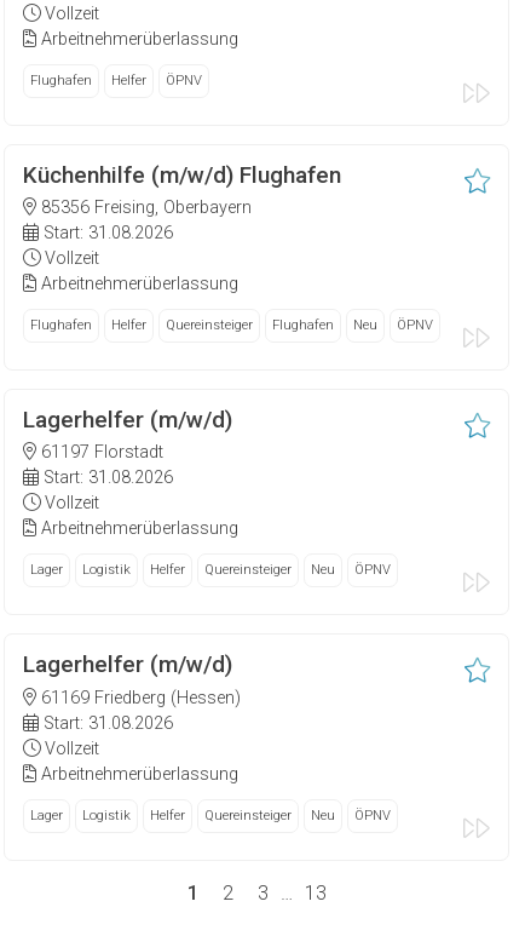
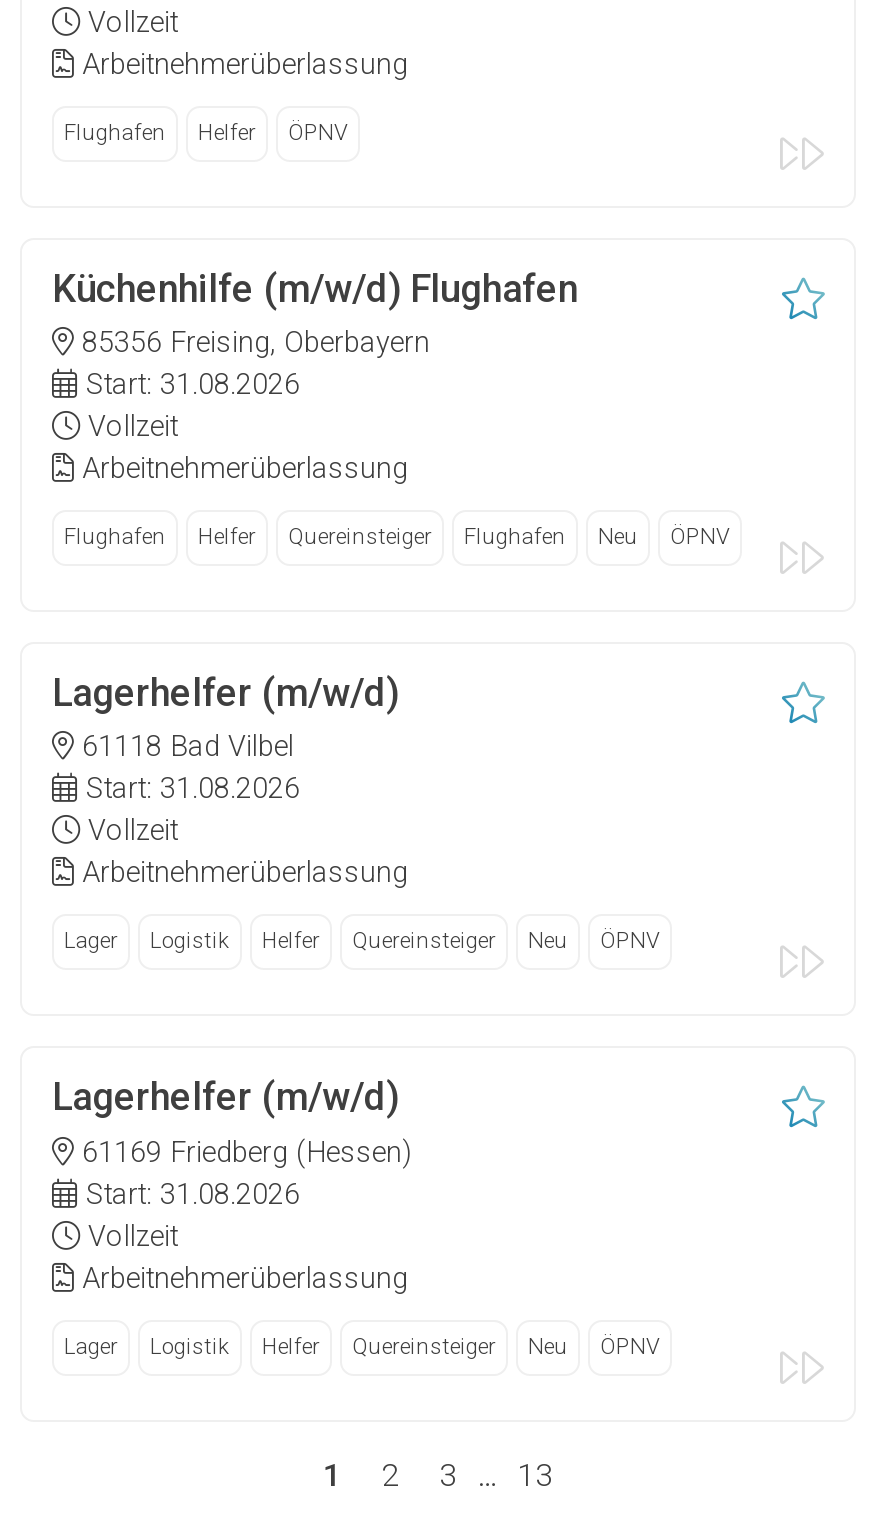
- 61197 Florstadt
+ 61118 Bad Vilbel
